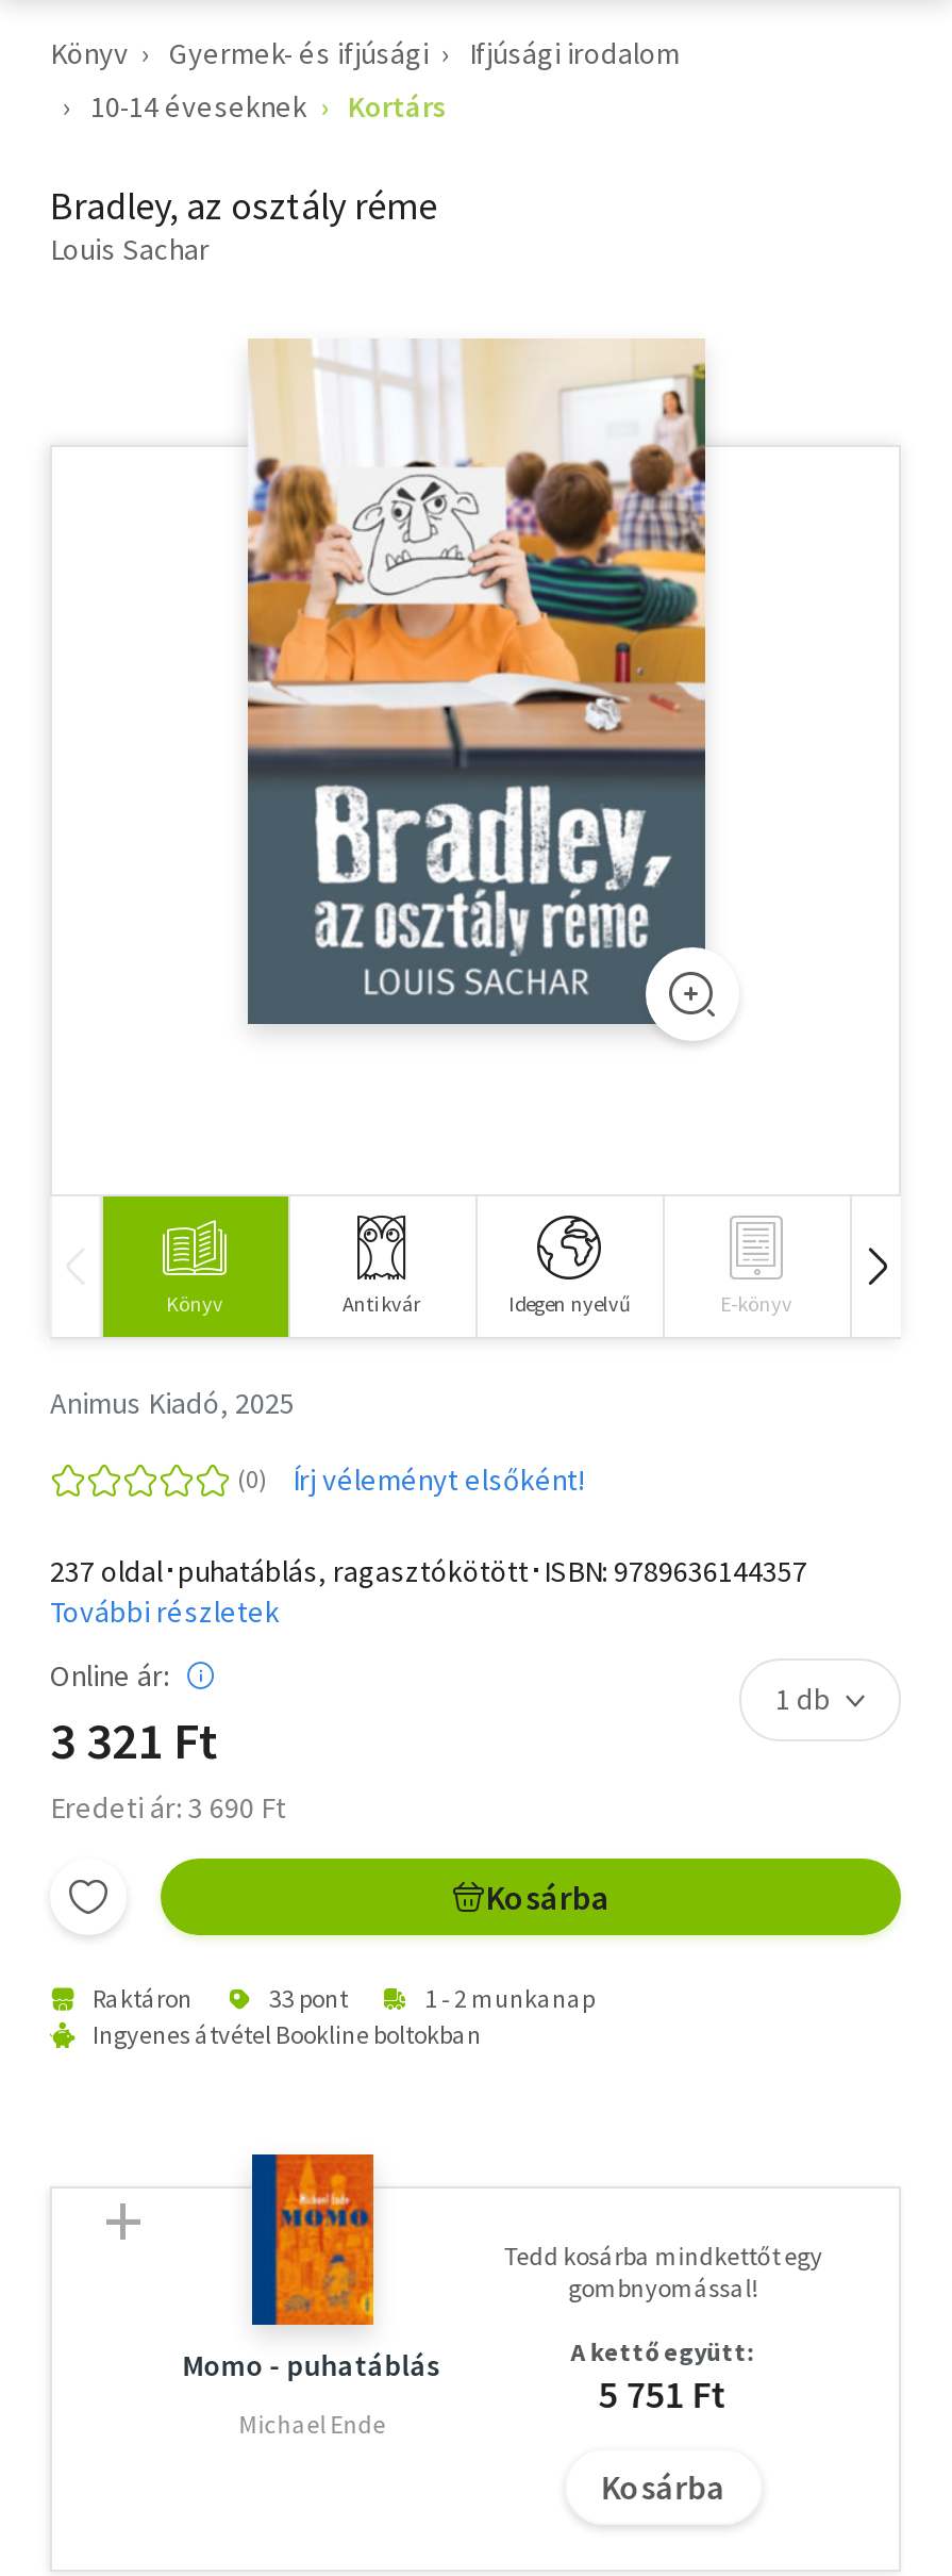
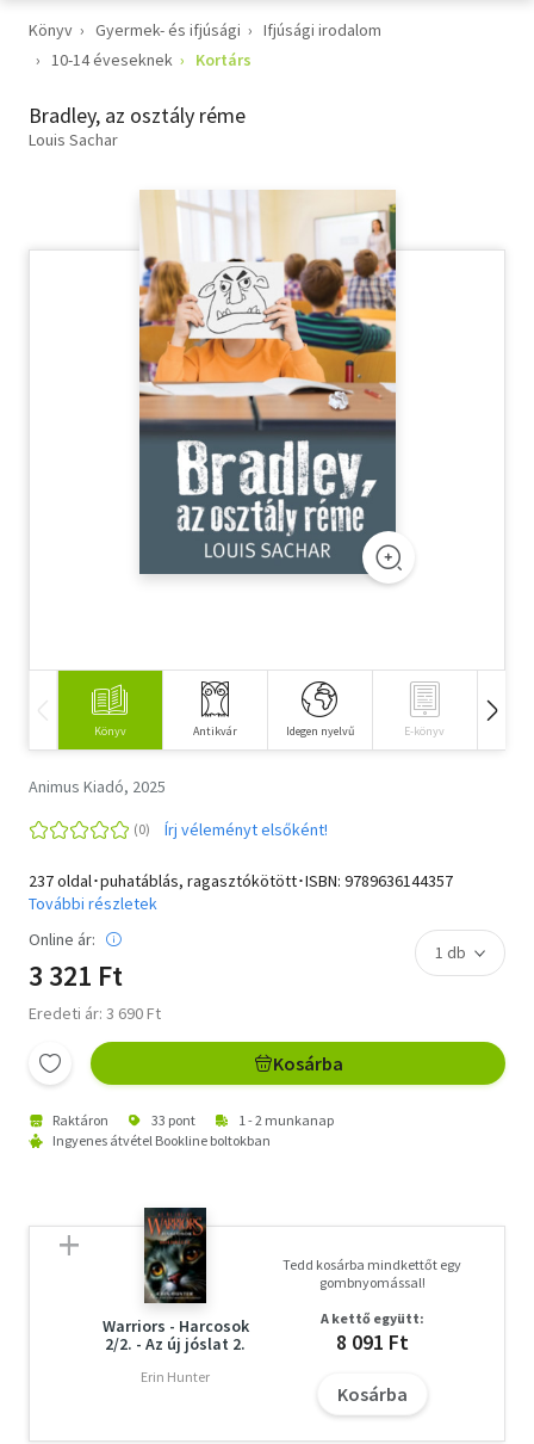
- [image]
- Momo - puhatáblás
+ [image]
+ Warriors - Harcosok
+ 2/2. - Az új jóslat 2.

- 5 751 Ft
+ 8 091 Ft

- Michael Ende
+ Erin Hunter
